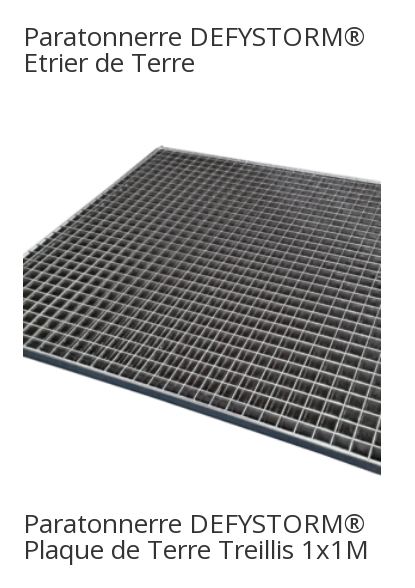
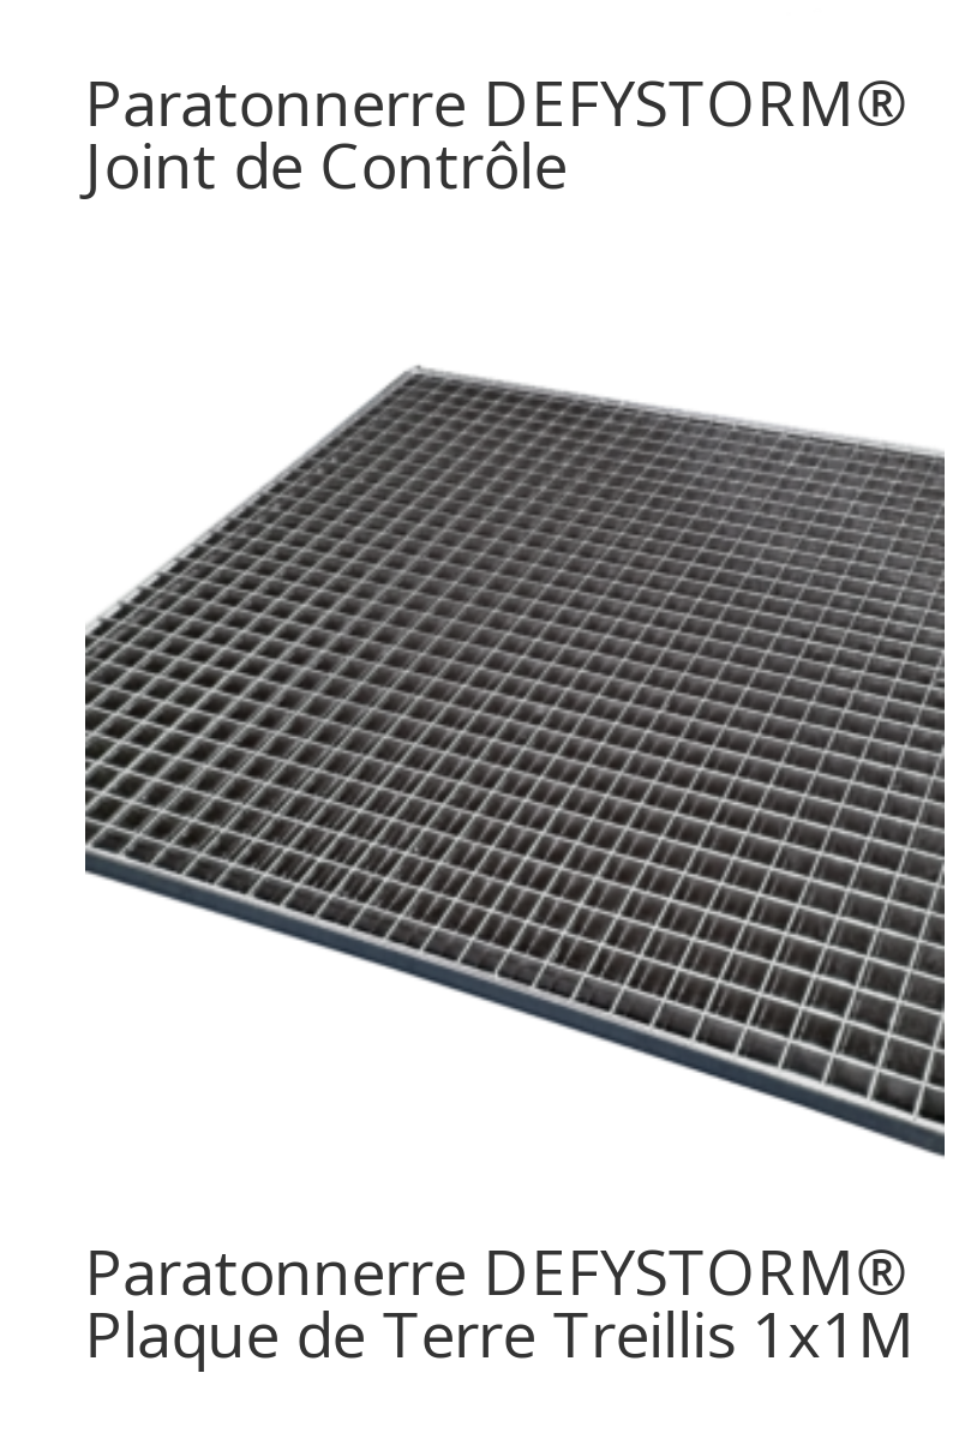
- Etrier de Terre
+ Joint de Contrôle
